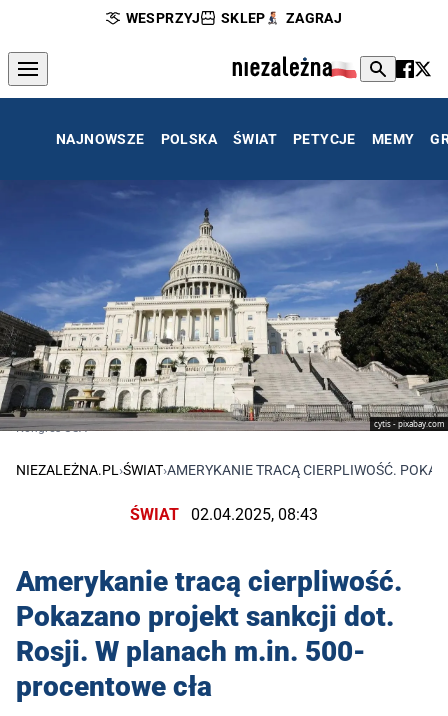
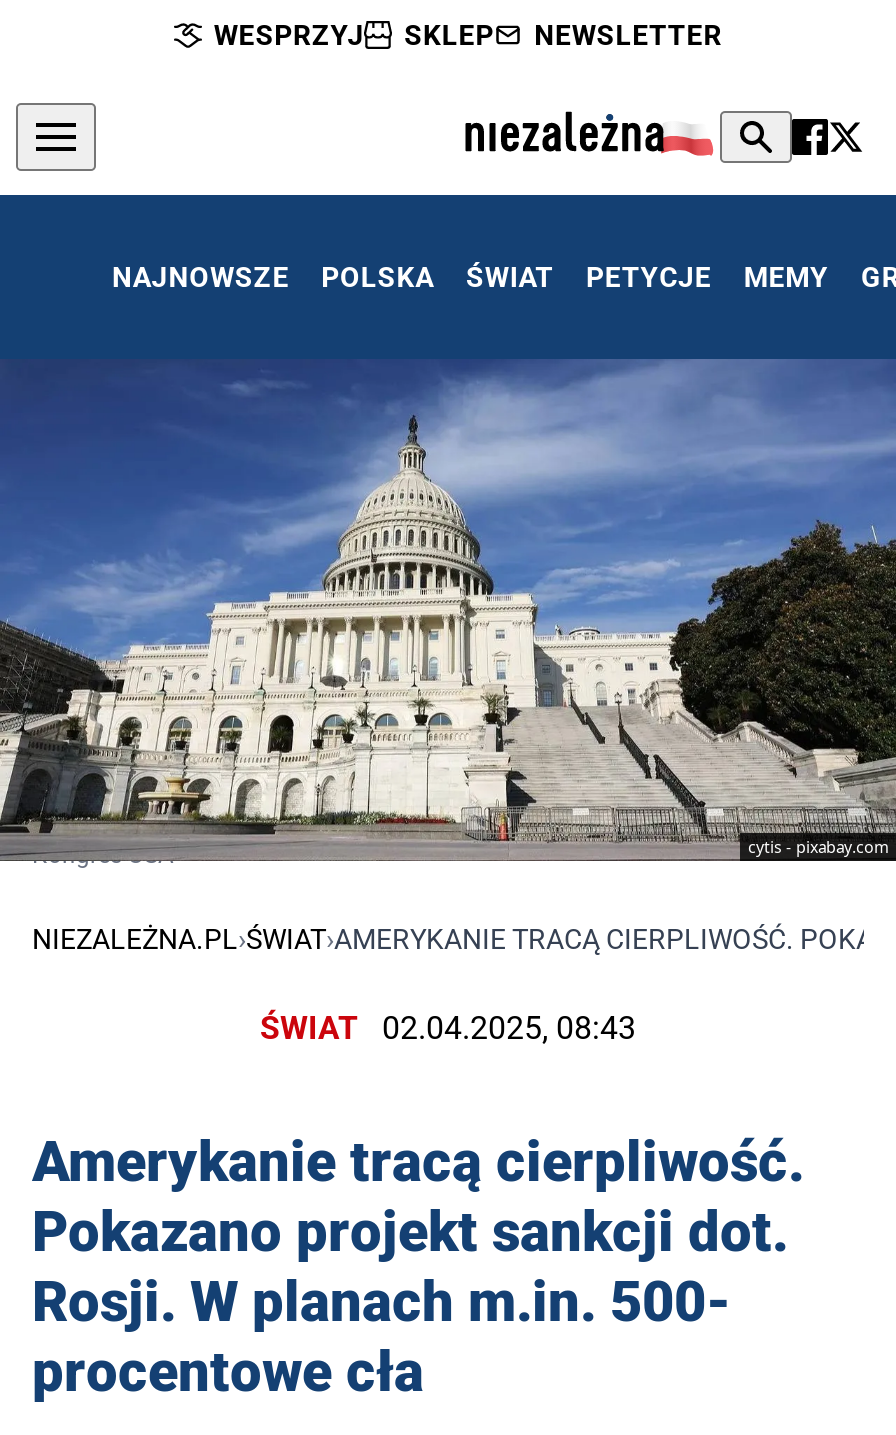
- ZAGRAJ
+ NEWSLETTER
